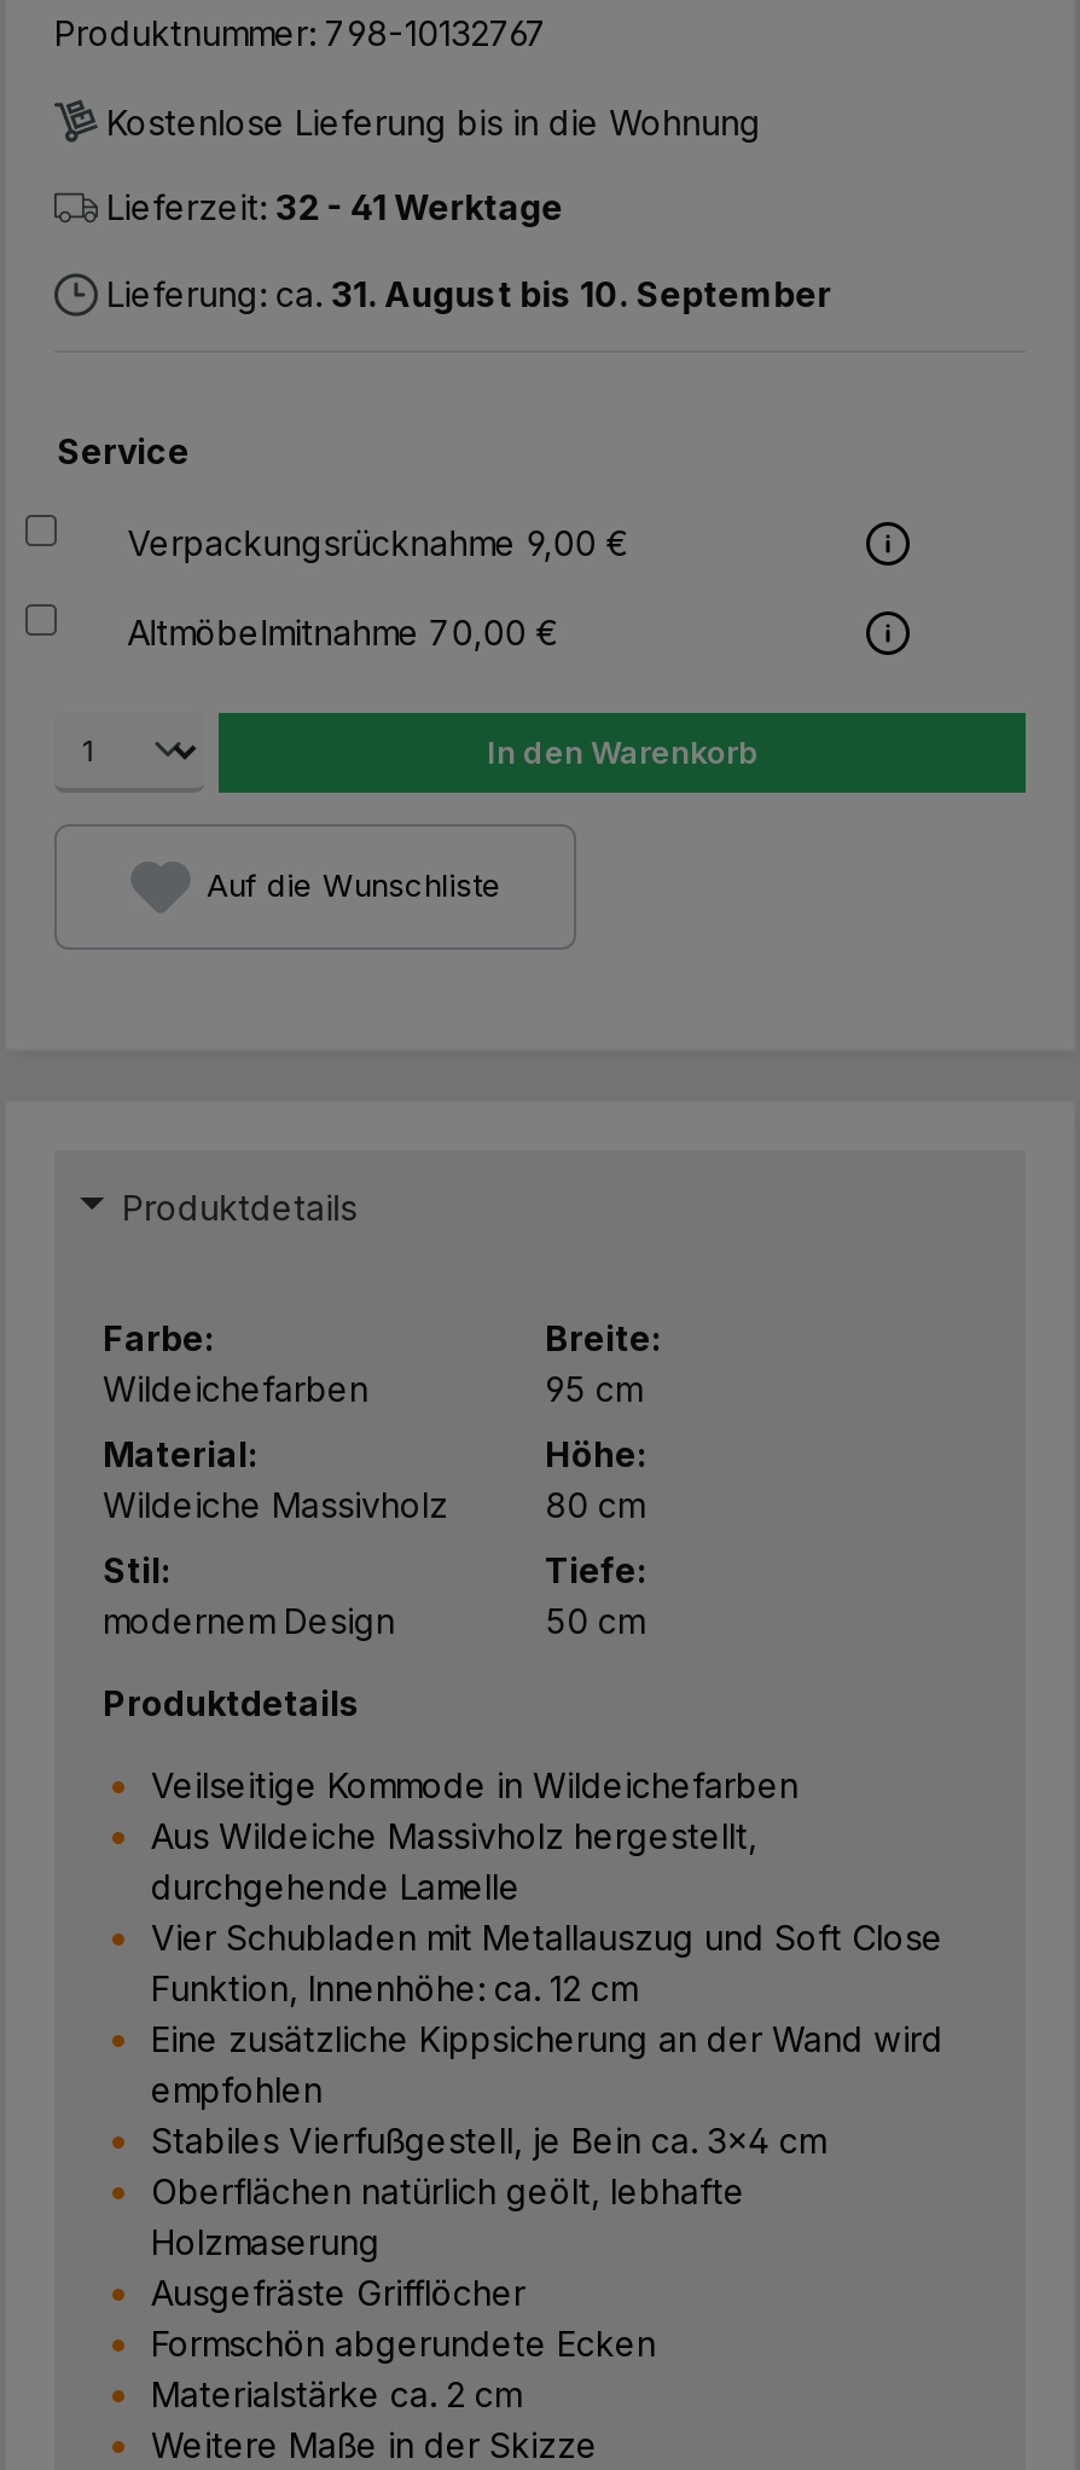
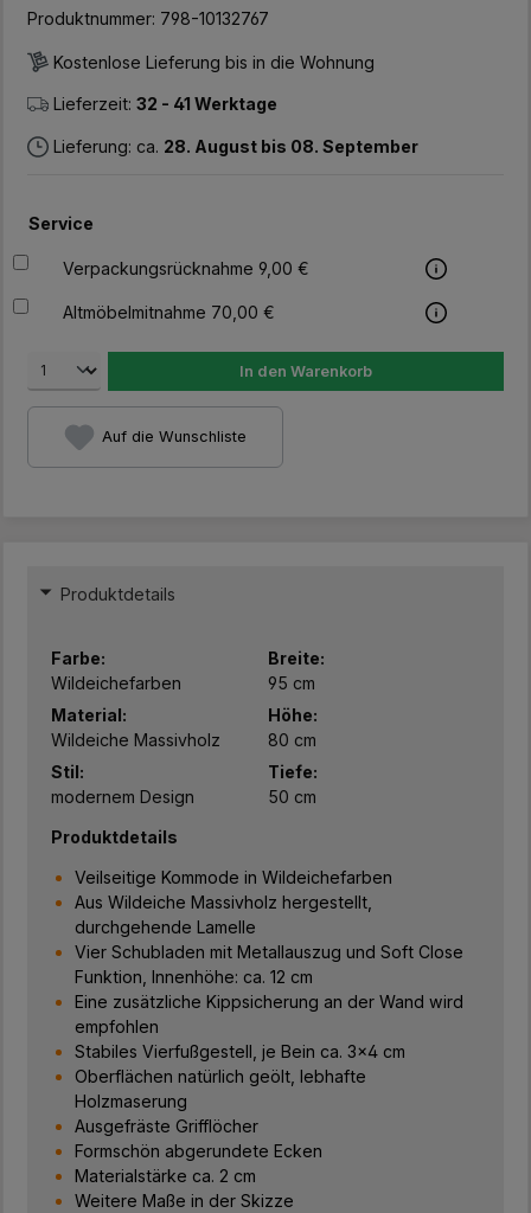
- Lieferung: ca. 31. August bis 10. September
+ Lieferung: ca. 28. August bis 08. September
